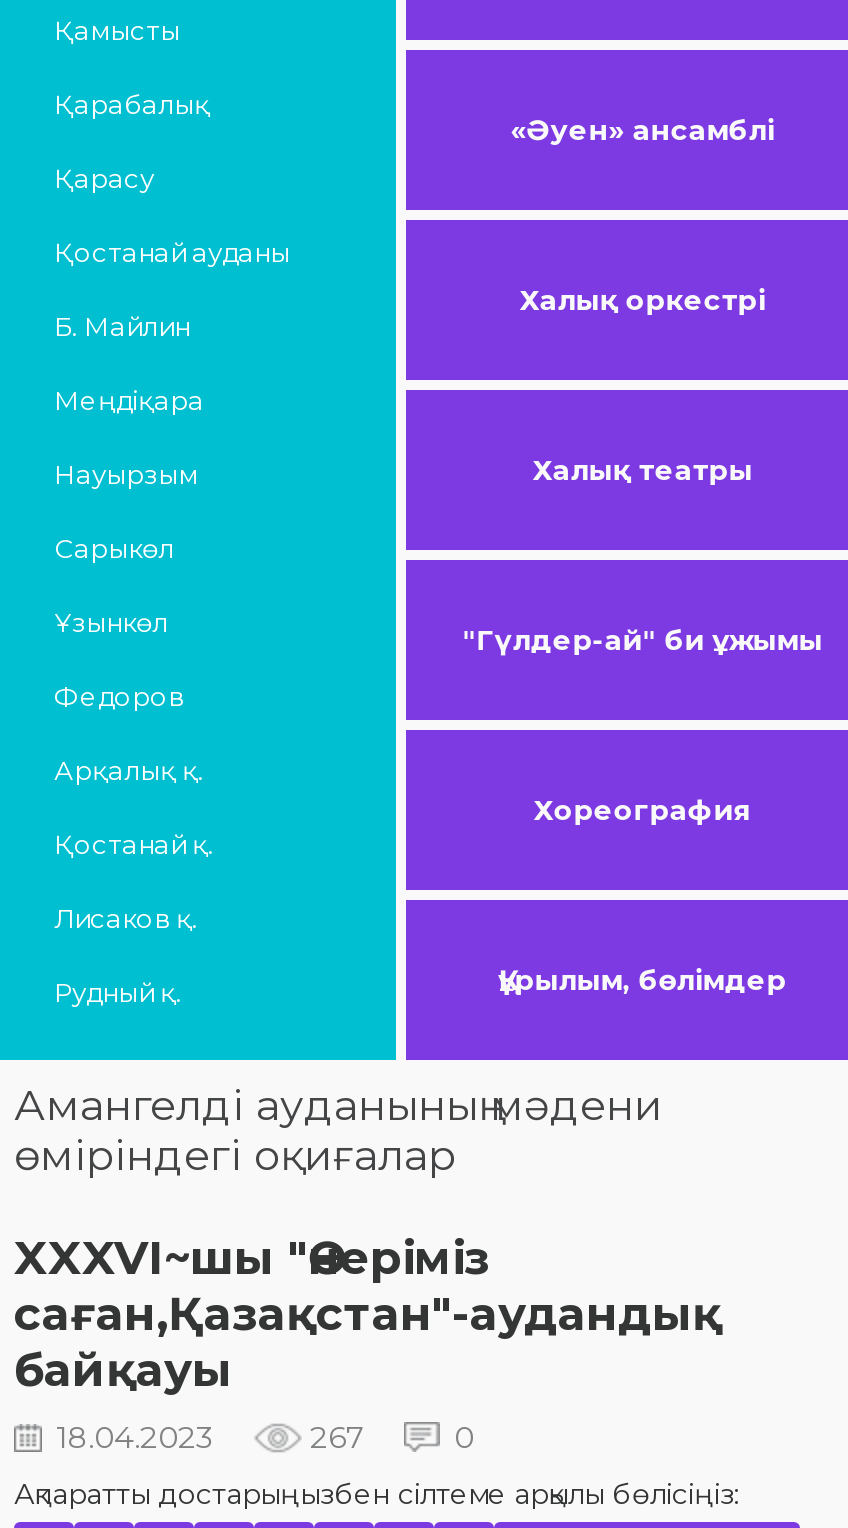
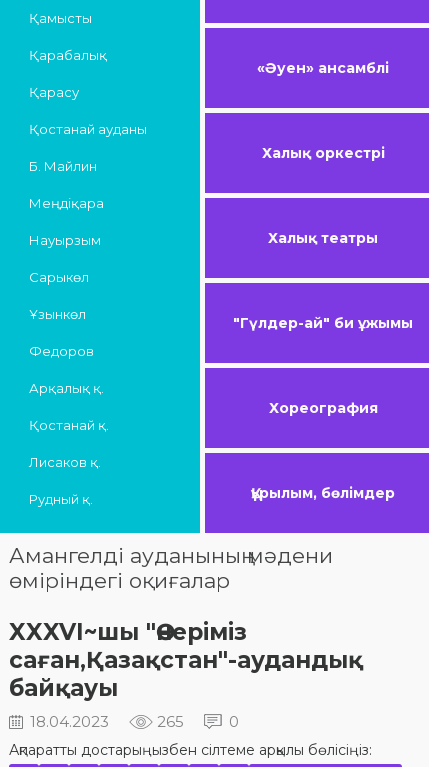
- 267
+ 265
